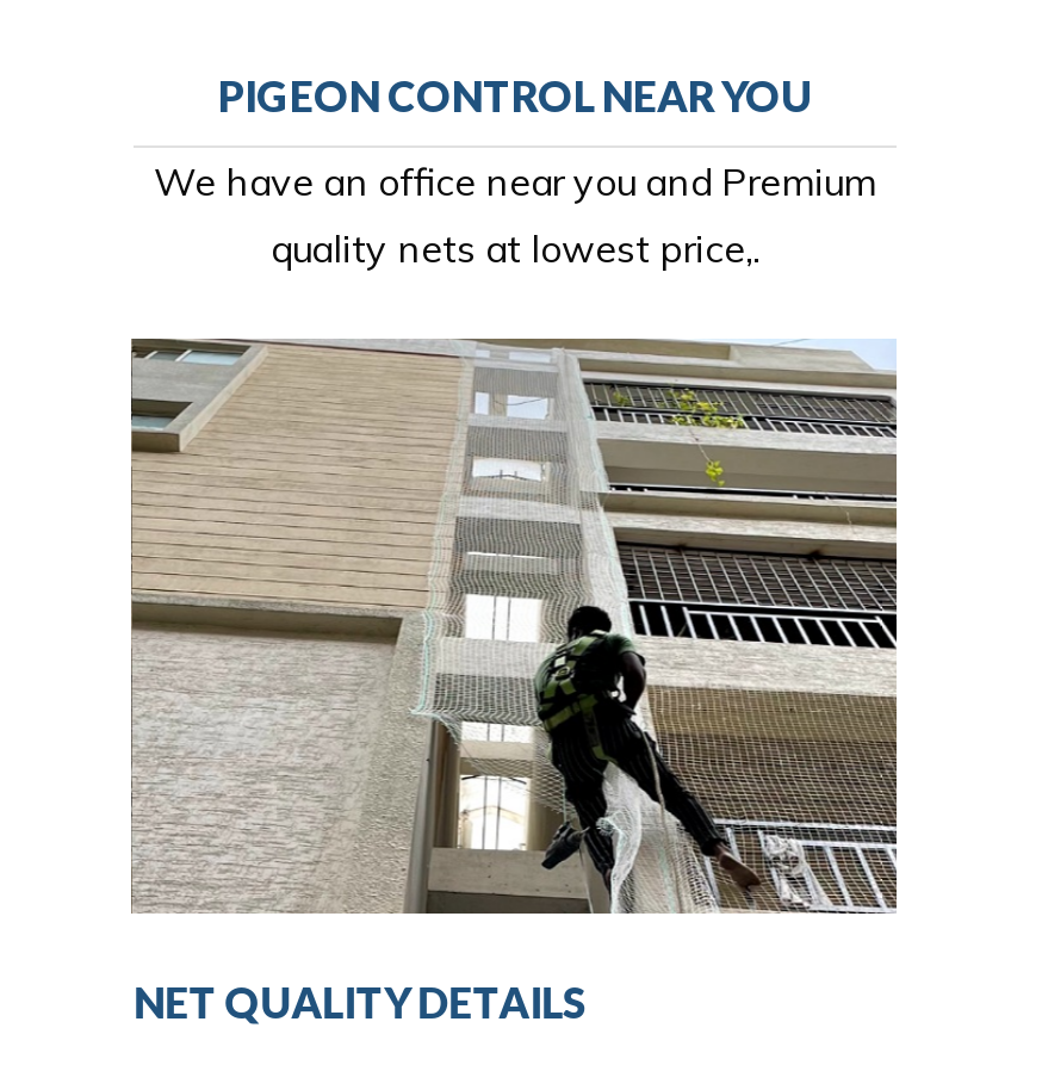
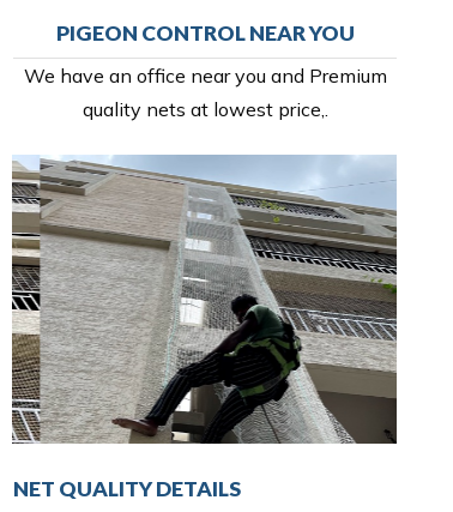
- [image]
+ [image]
